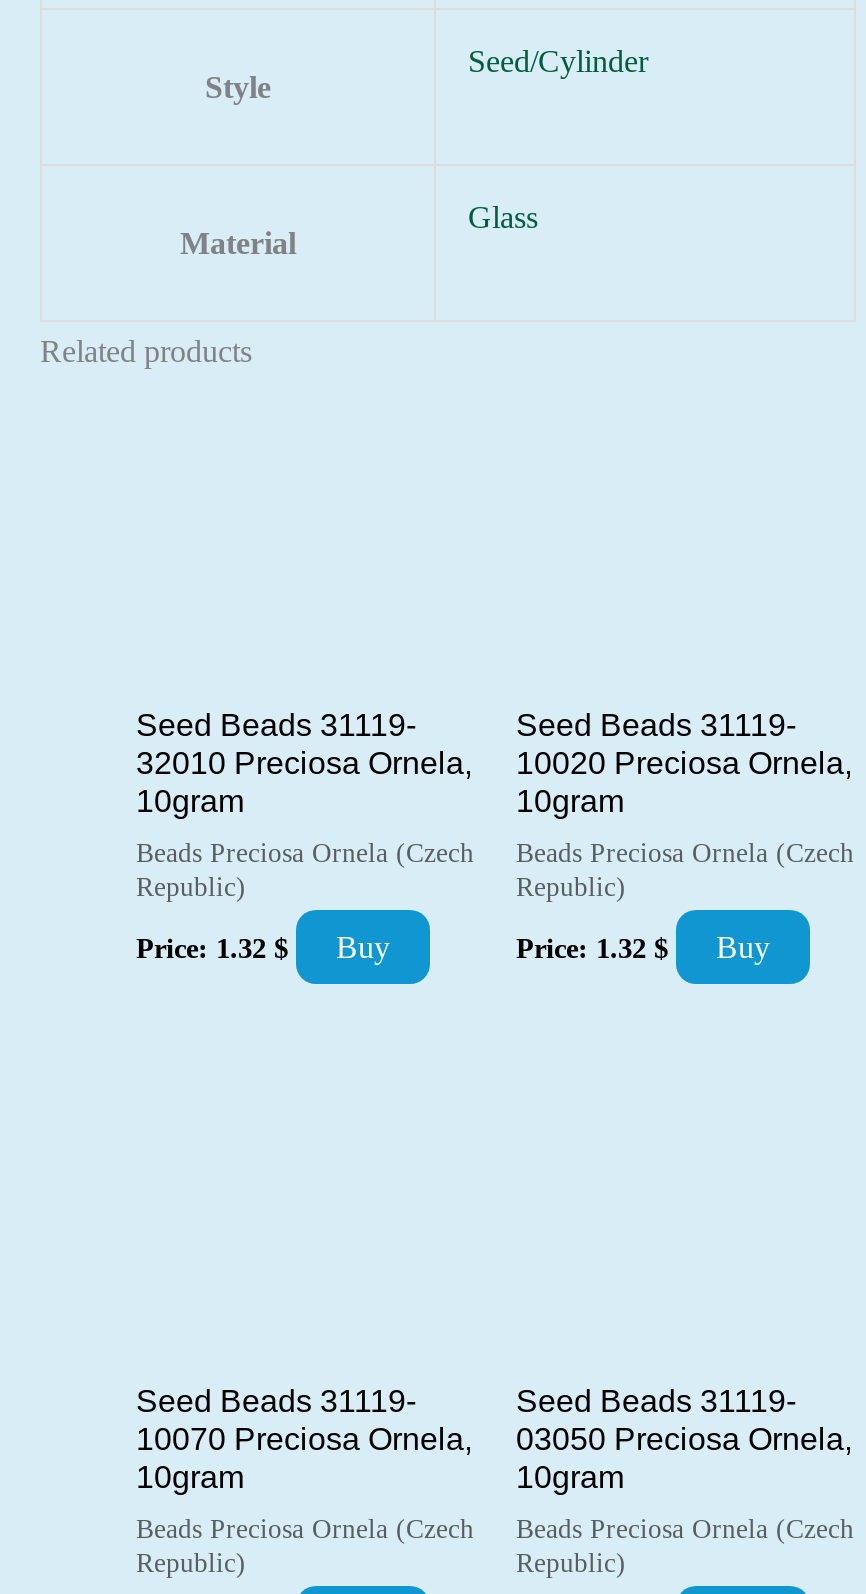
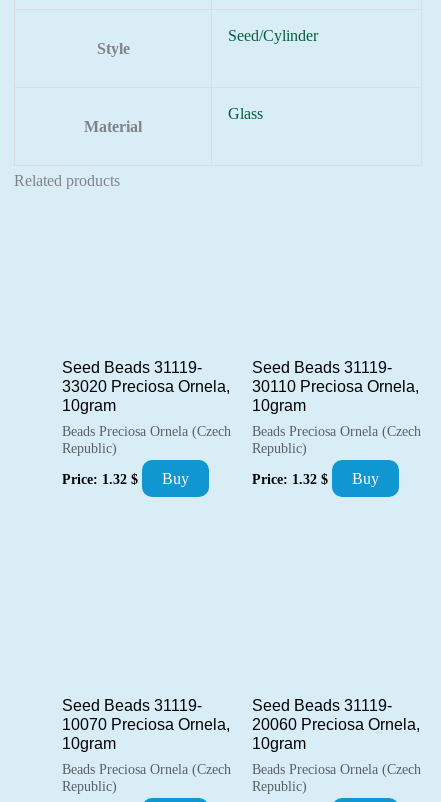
- 32010 Preciosa Ornela,
+ 33020 Preciosa Ornela,

- 10020 Preciosa Ornela,
+ 30110 Preciosa Ornela,

- 03050 Preciosa Ornela,
+ 20060 Preciosa Ornela,
